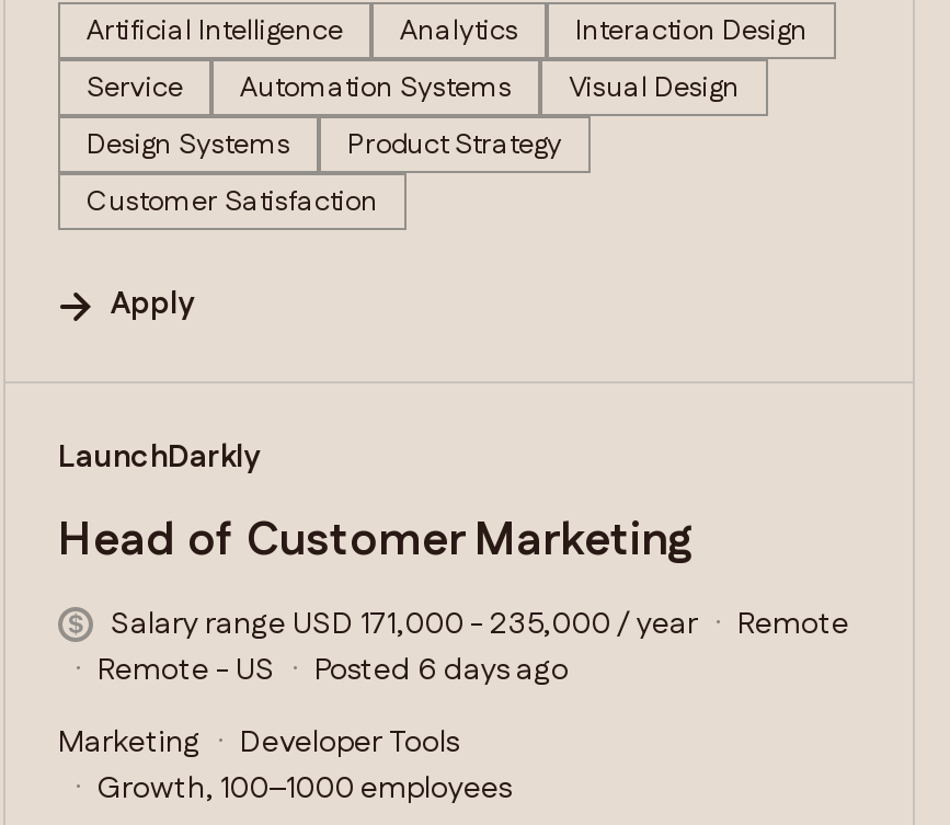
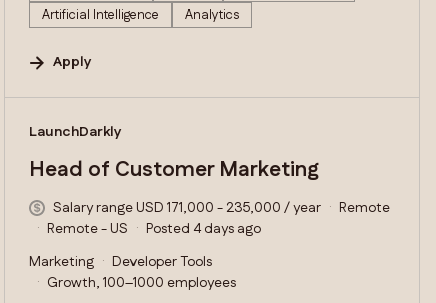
- Interaction Design
- Service
- Automation Systems
- Visual Design
- Design Systems
- Product Strategy
- Customer Satisfaction

- Posted 6 days ago
+ Posted 4 days ago
